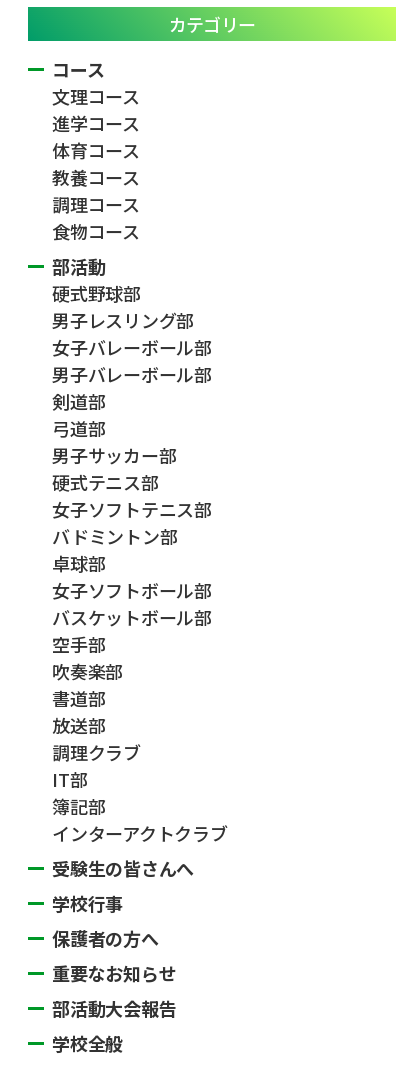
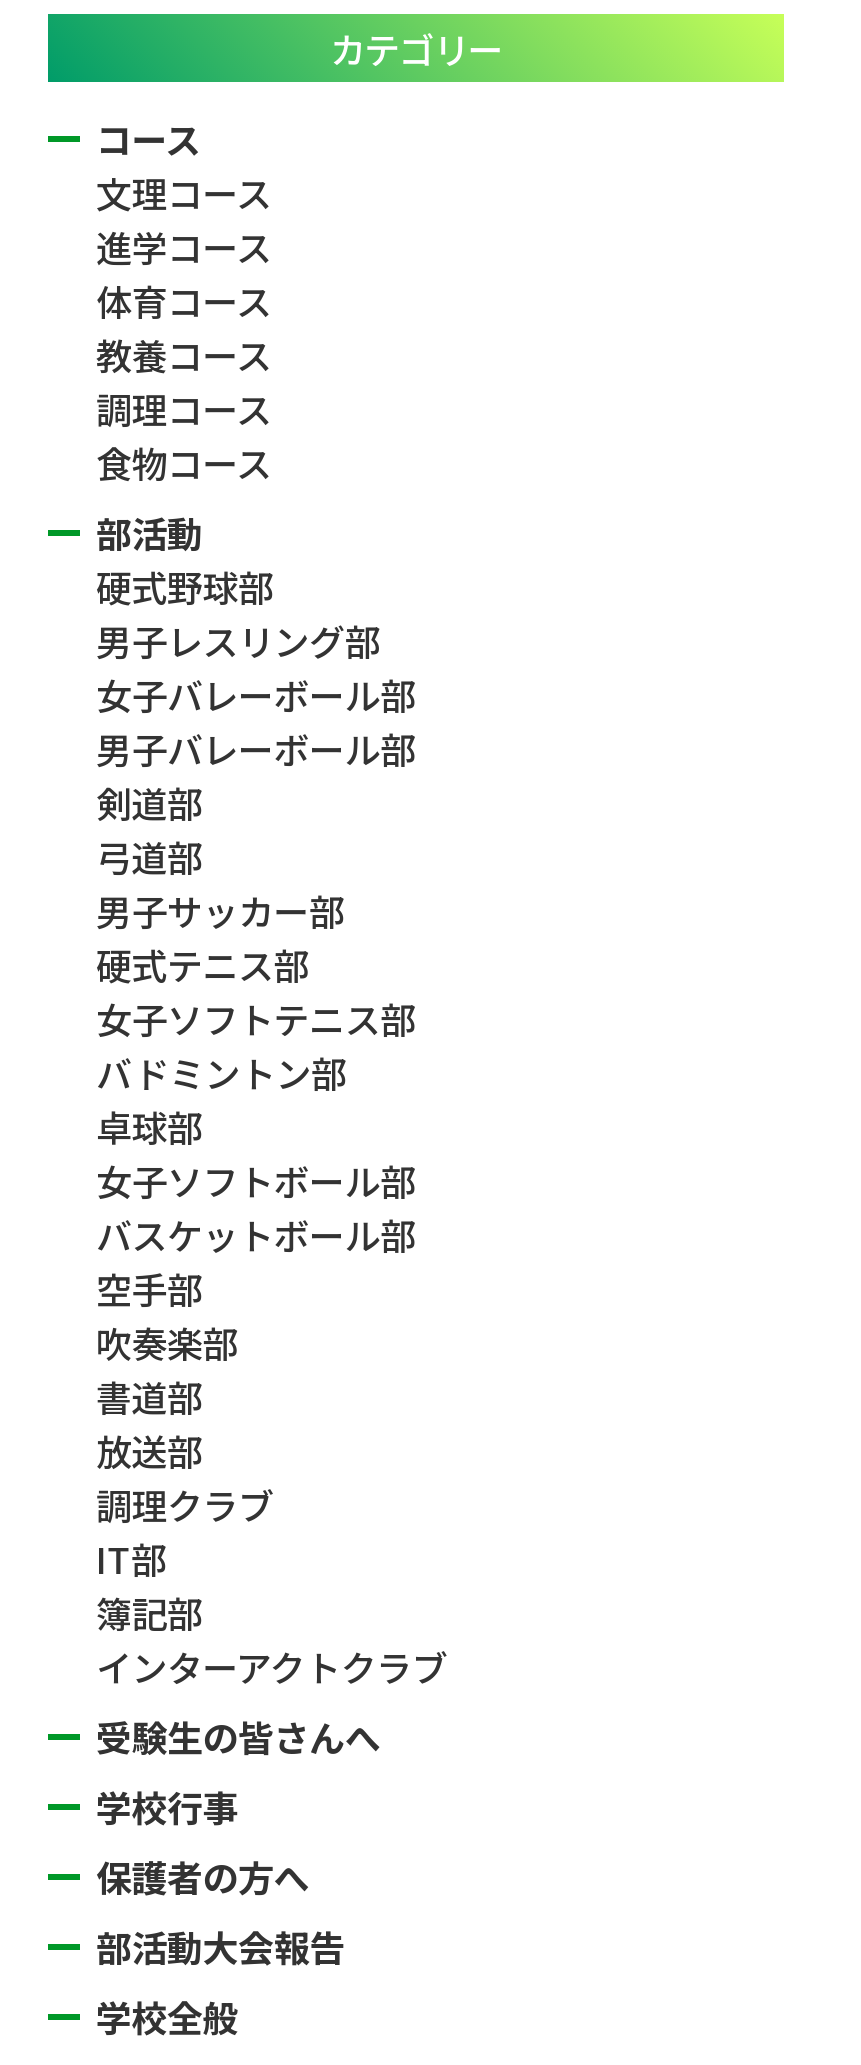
- 重要なお知らせ
